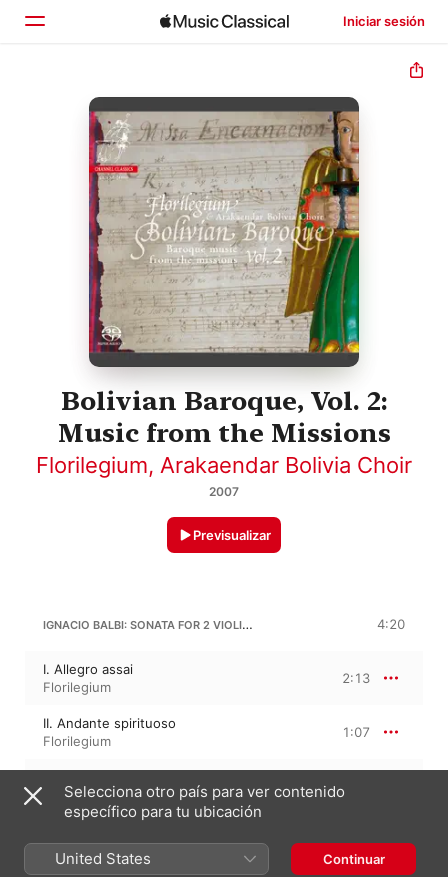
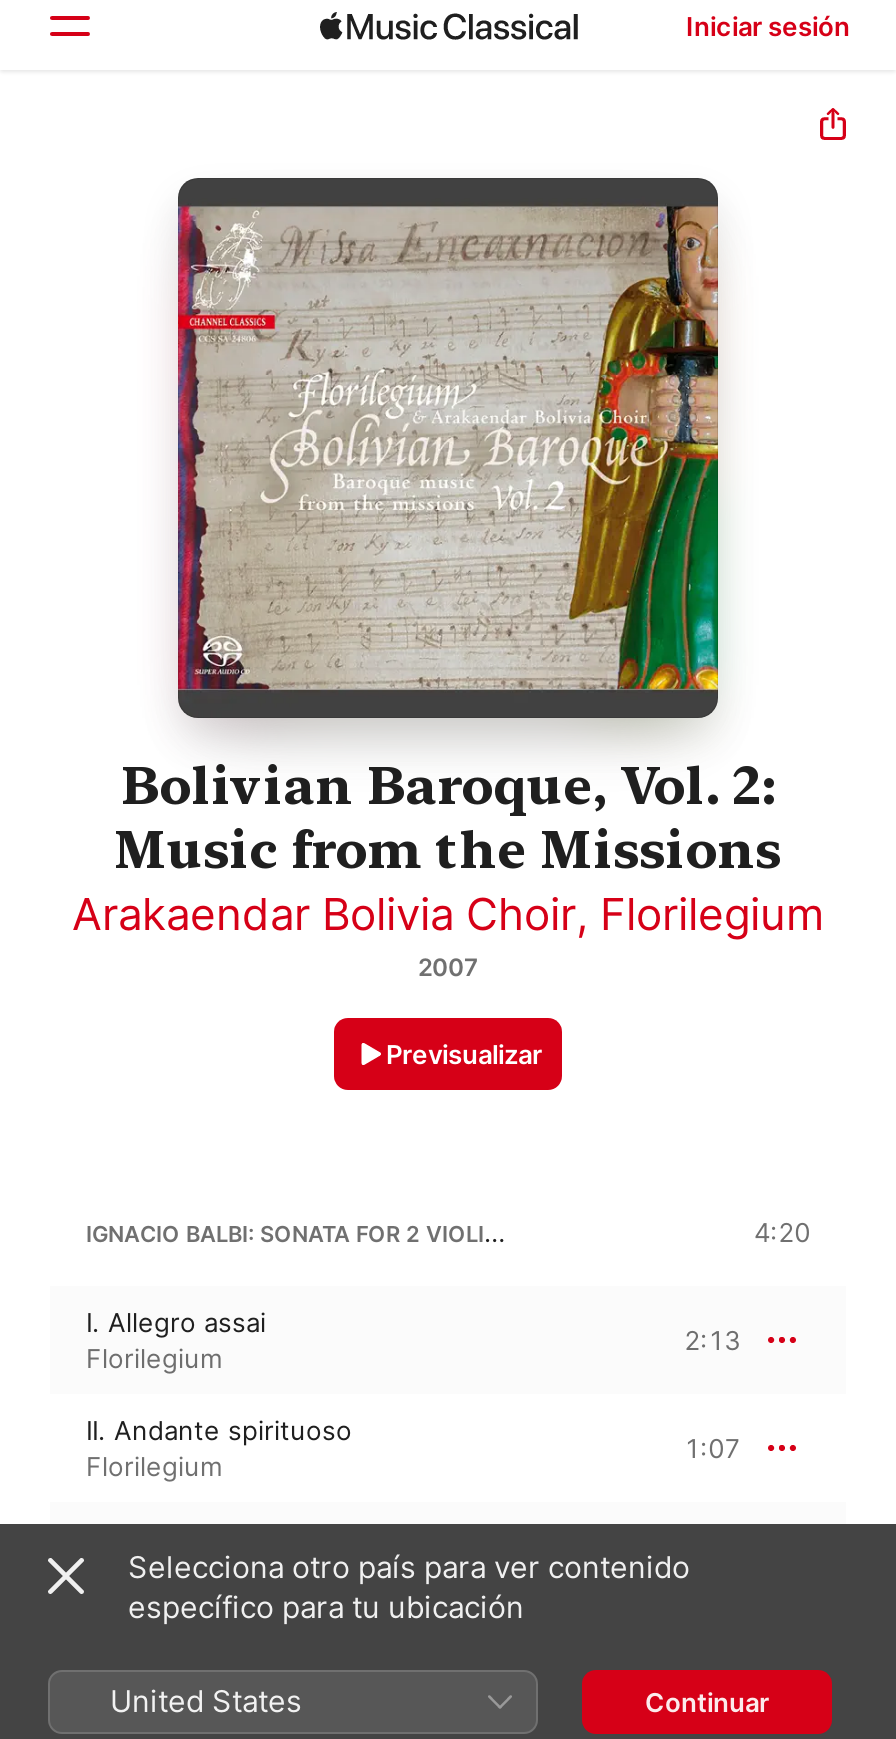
- Florilegium, Arakaendar Bolivia Choir
+ Arakaendar Bolivia Choir, Florilegium
